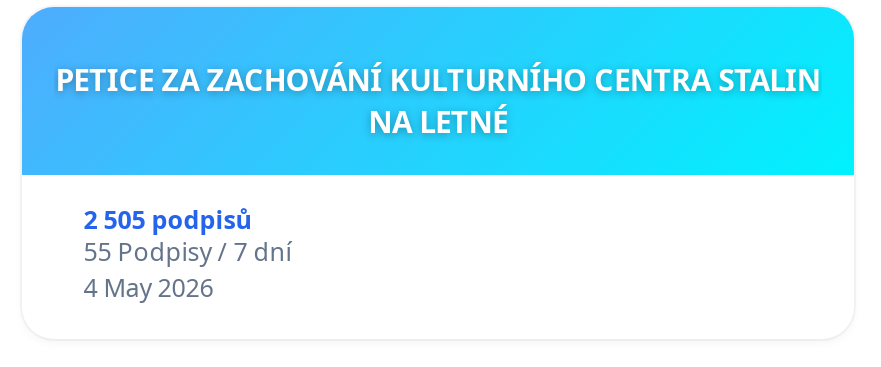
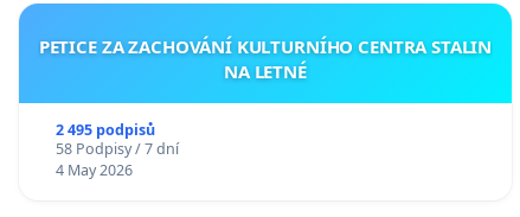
- 2 505 podpisů
+ 2 495 podpisů

- 55 Podpisy / 7 dní
+ 58 Podpisy / 7 dní
